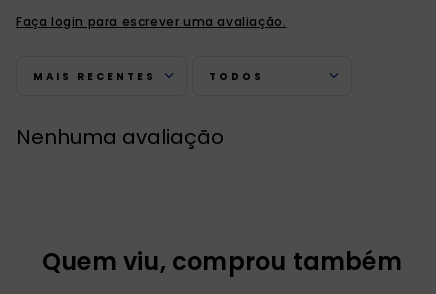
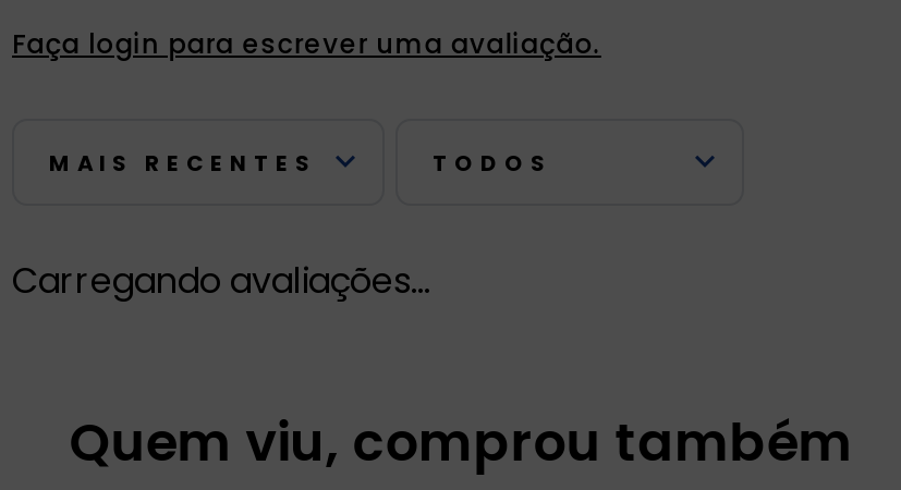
- Nenhuma avaliação
+ Carregando avaliações…
